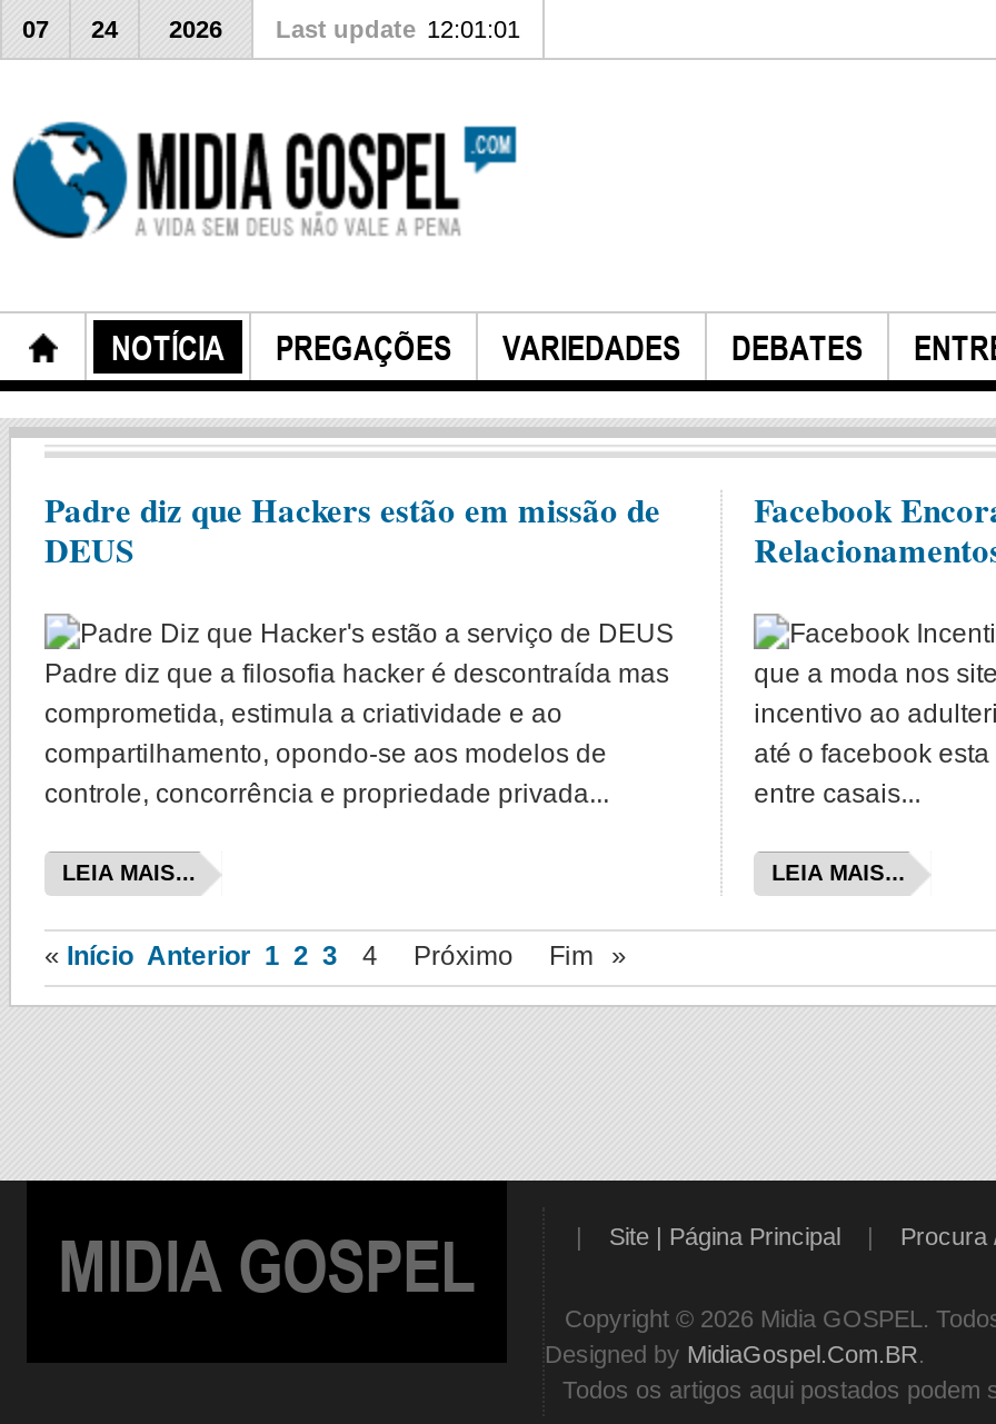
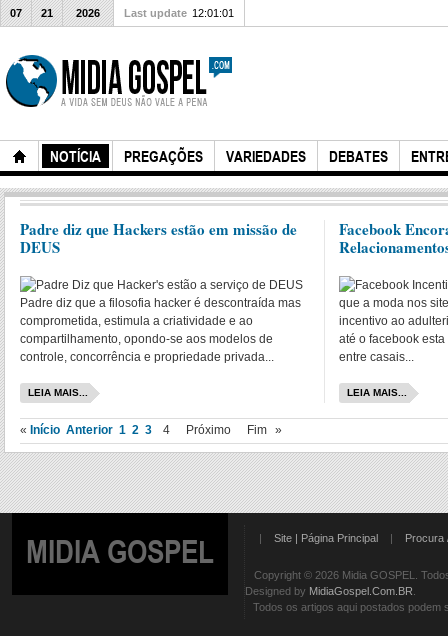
- 07 24 2026 Last update 12:01:01
+ 07 21 2026 Last update 12:01:01
